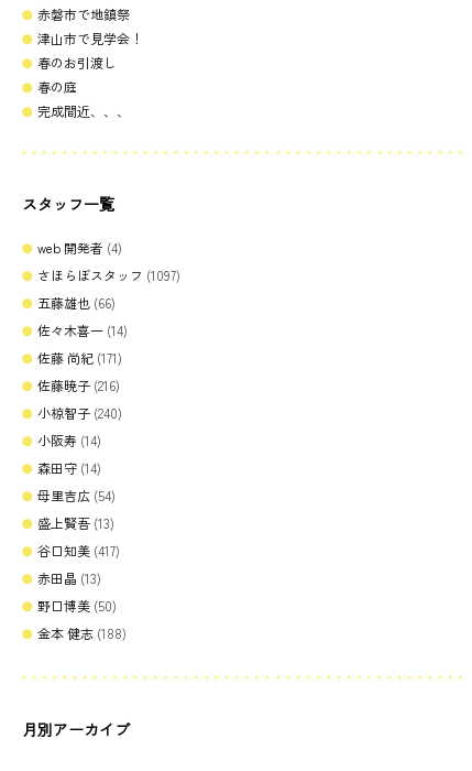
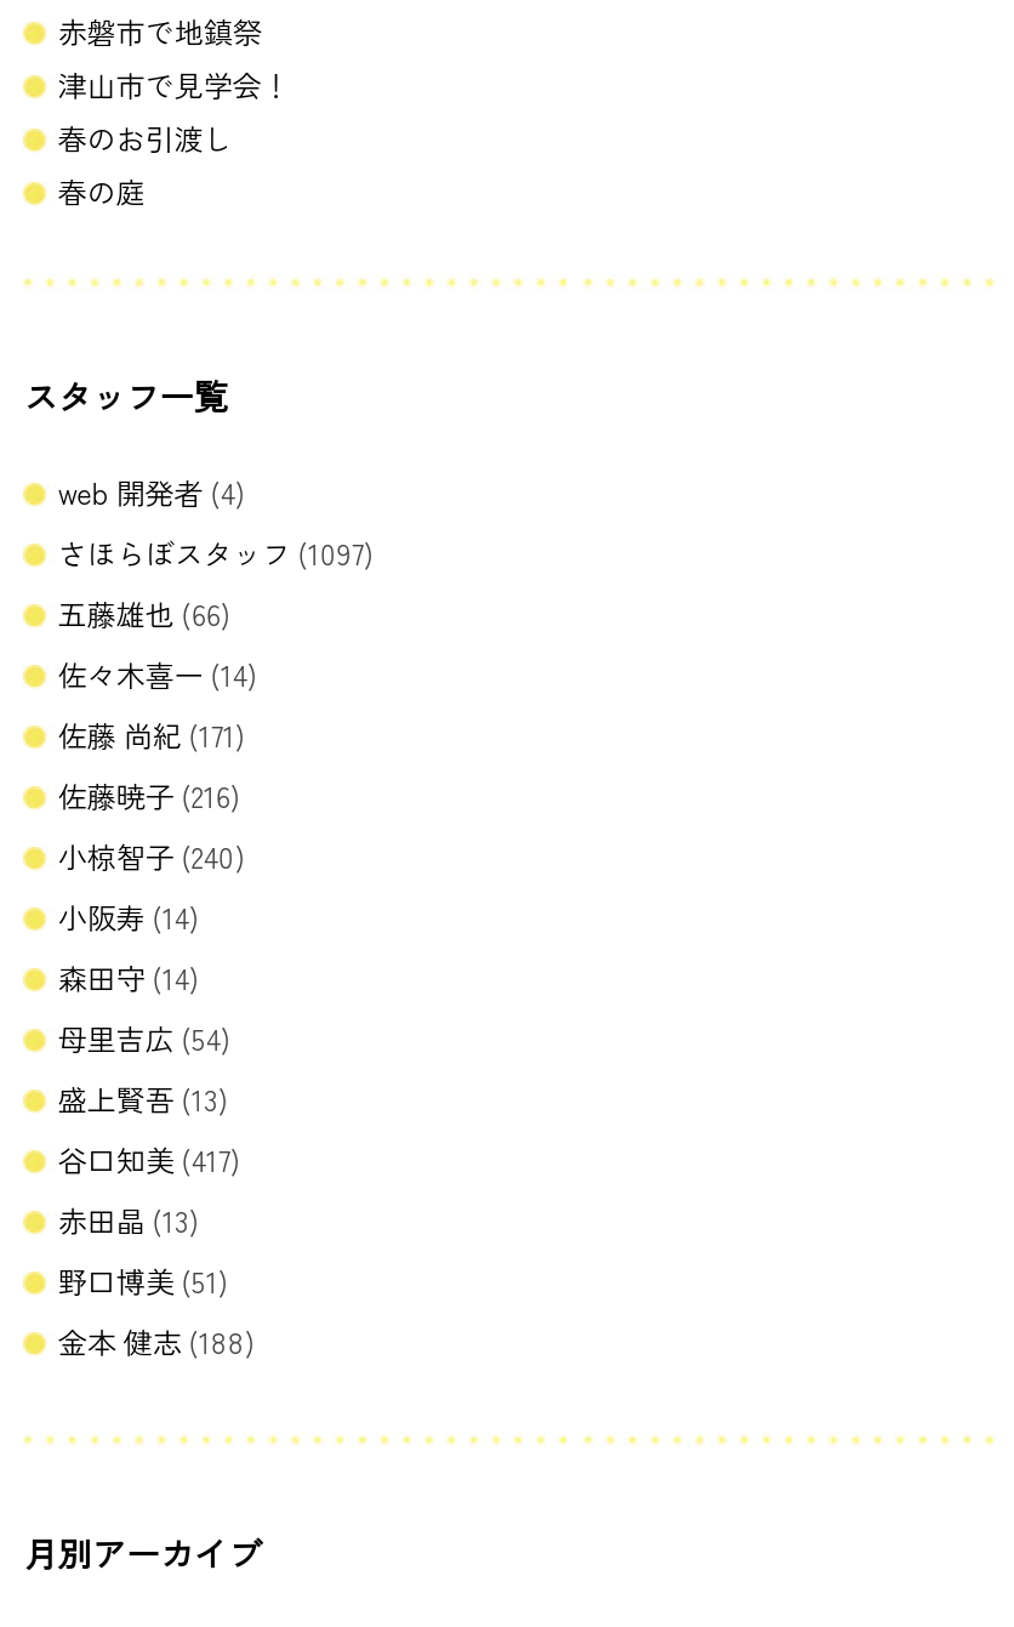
- 完成間近、、、

- 野口博美(50)
+ 野口博美(51)
